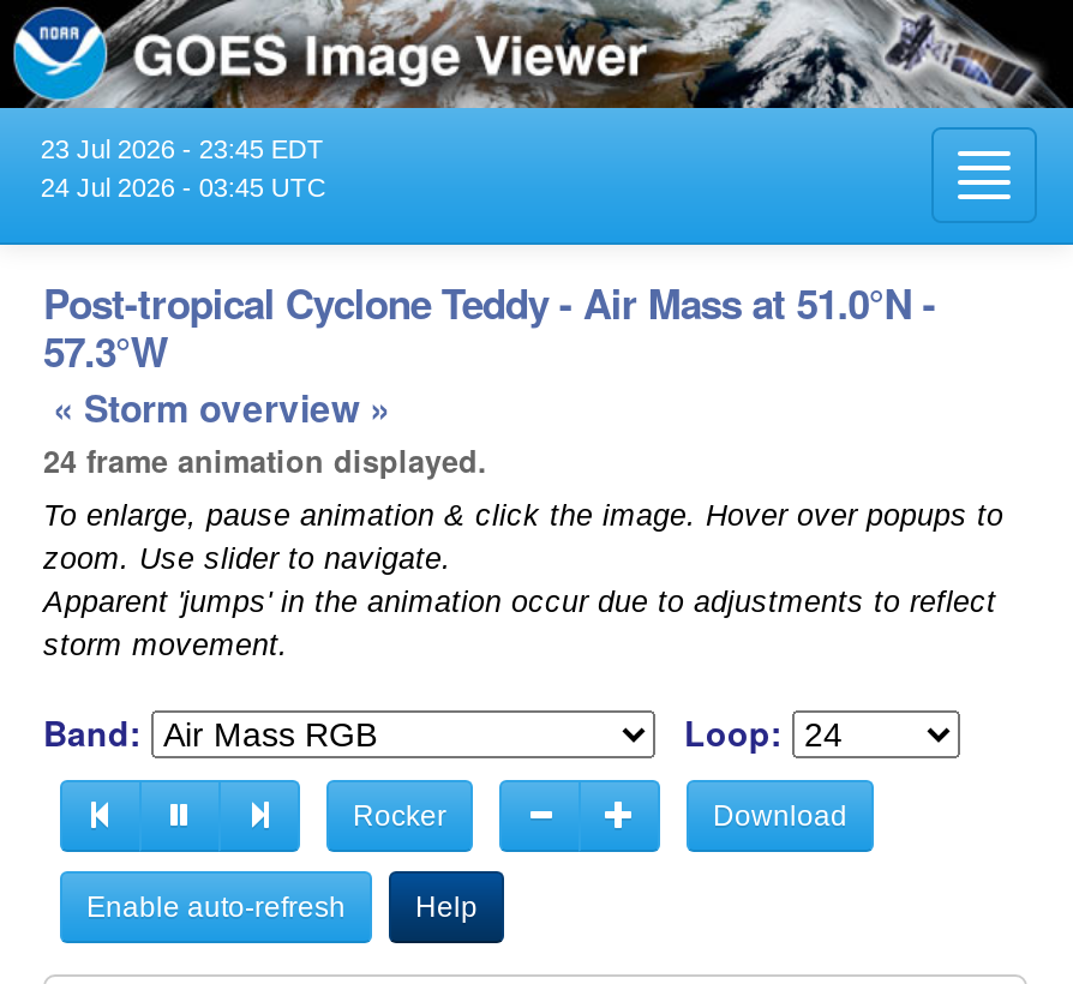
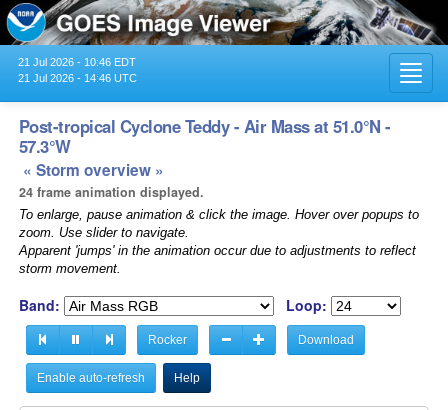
- 23 Jul 2026 - 23:45 EDT
+ 21 Jul 2026 - 10:46 EDT

- 24 Jul 2026 - 03:45 UTC
+ 21 Jul 2026 - 14:46 UTC
